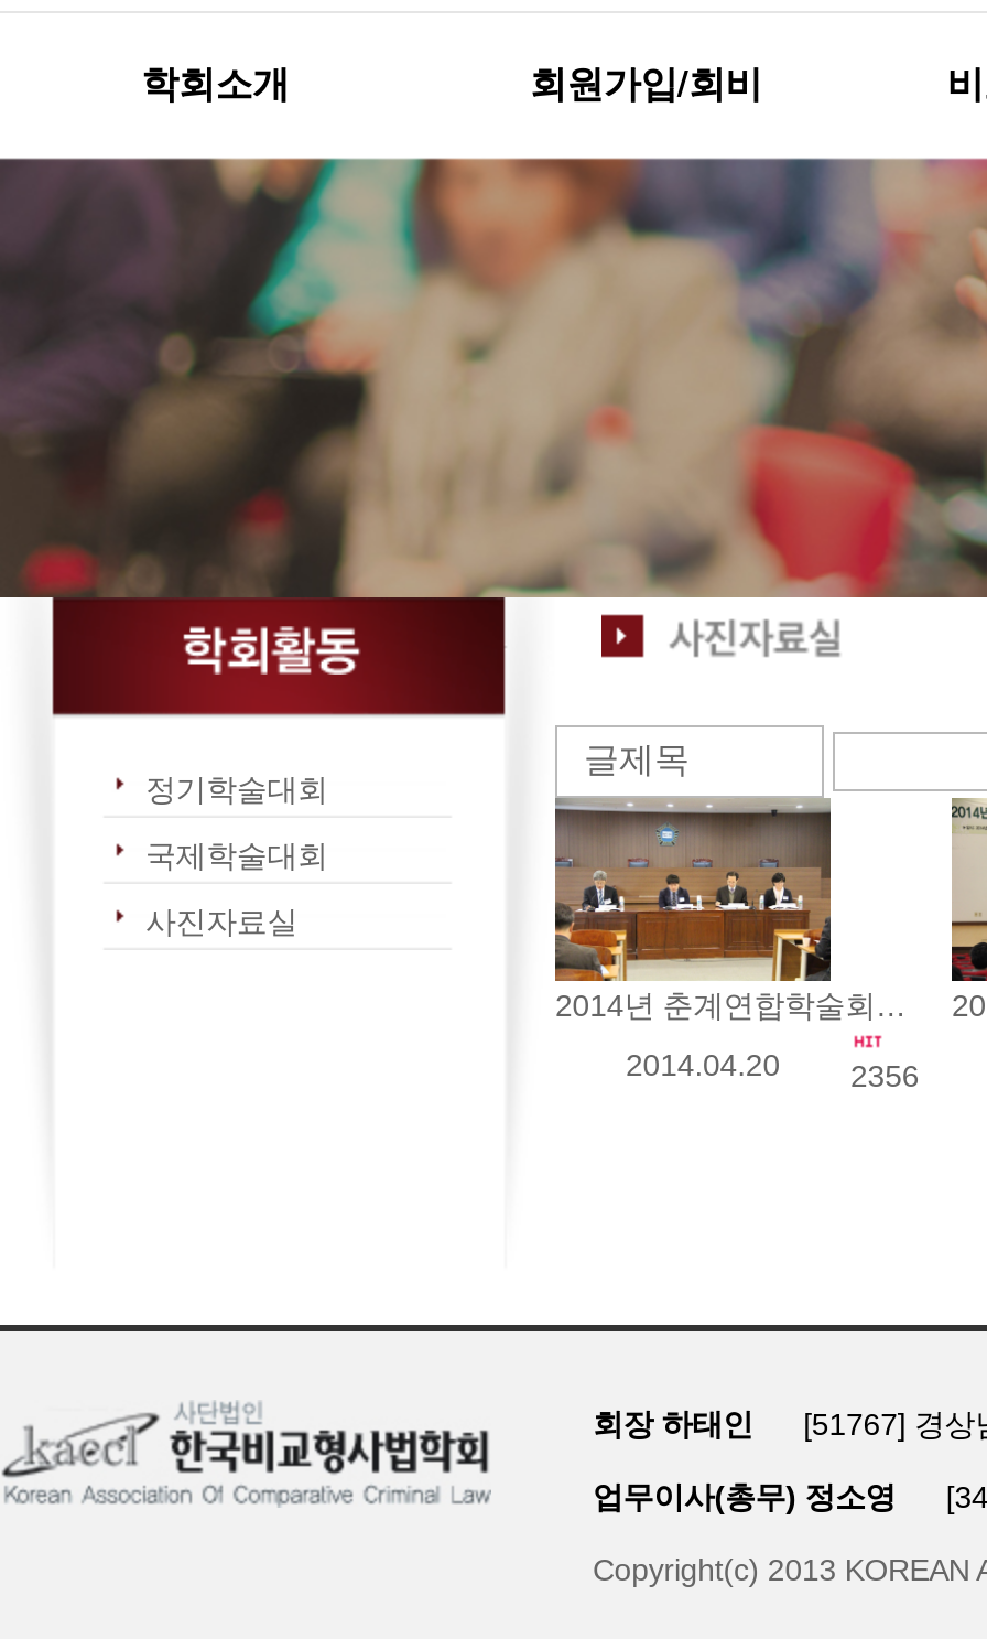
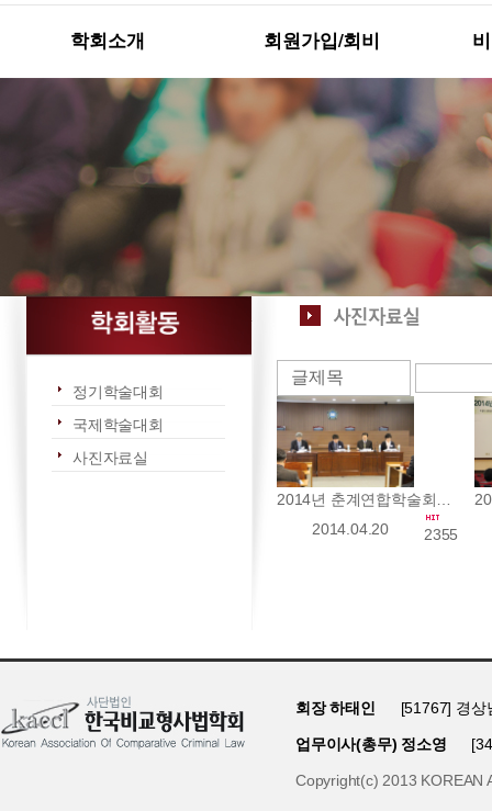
- 2014.04.20 2356
+ 2014.04.20 2355
